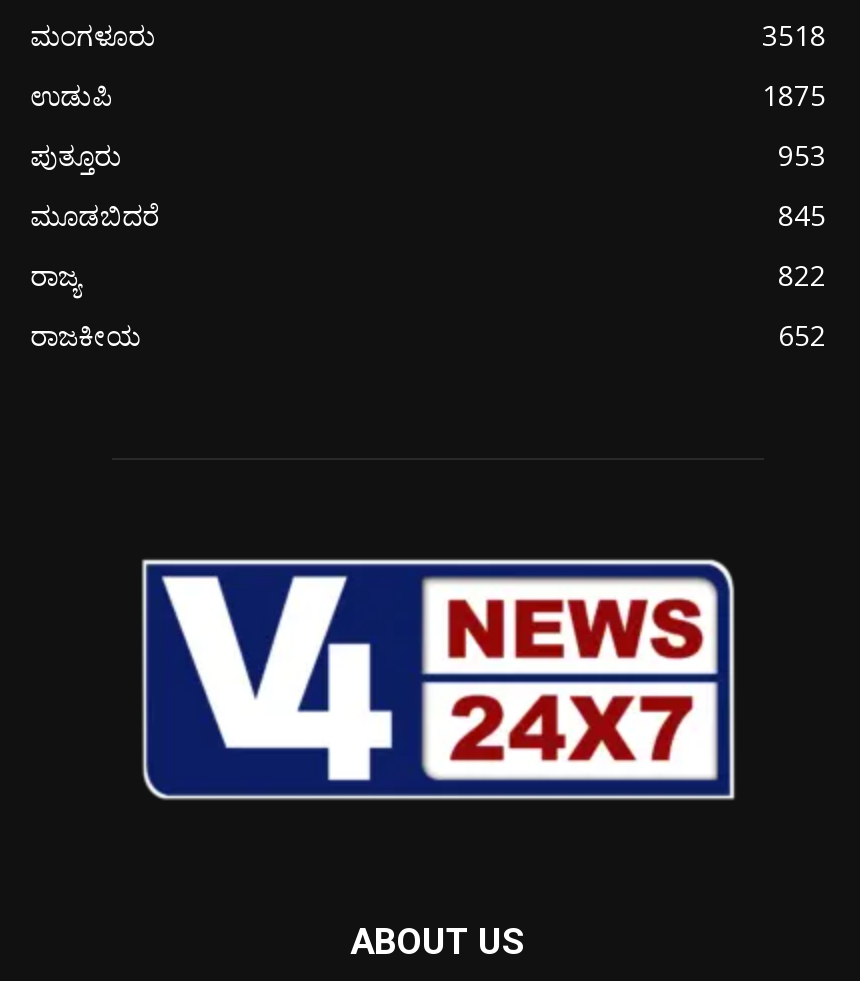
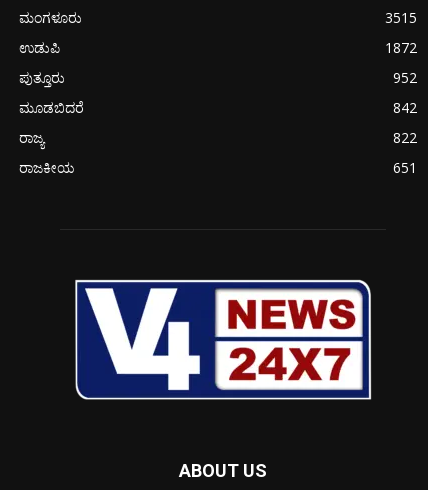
- 3518
+ 3515

- 1875
+ 1872

- 953
+ 952

- 845
+ 842

- 652
+ 651
